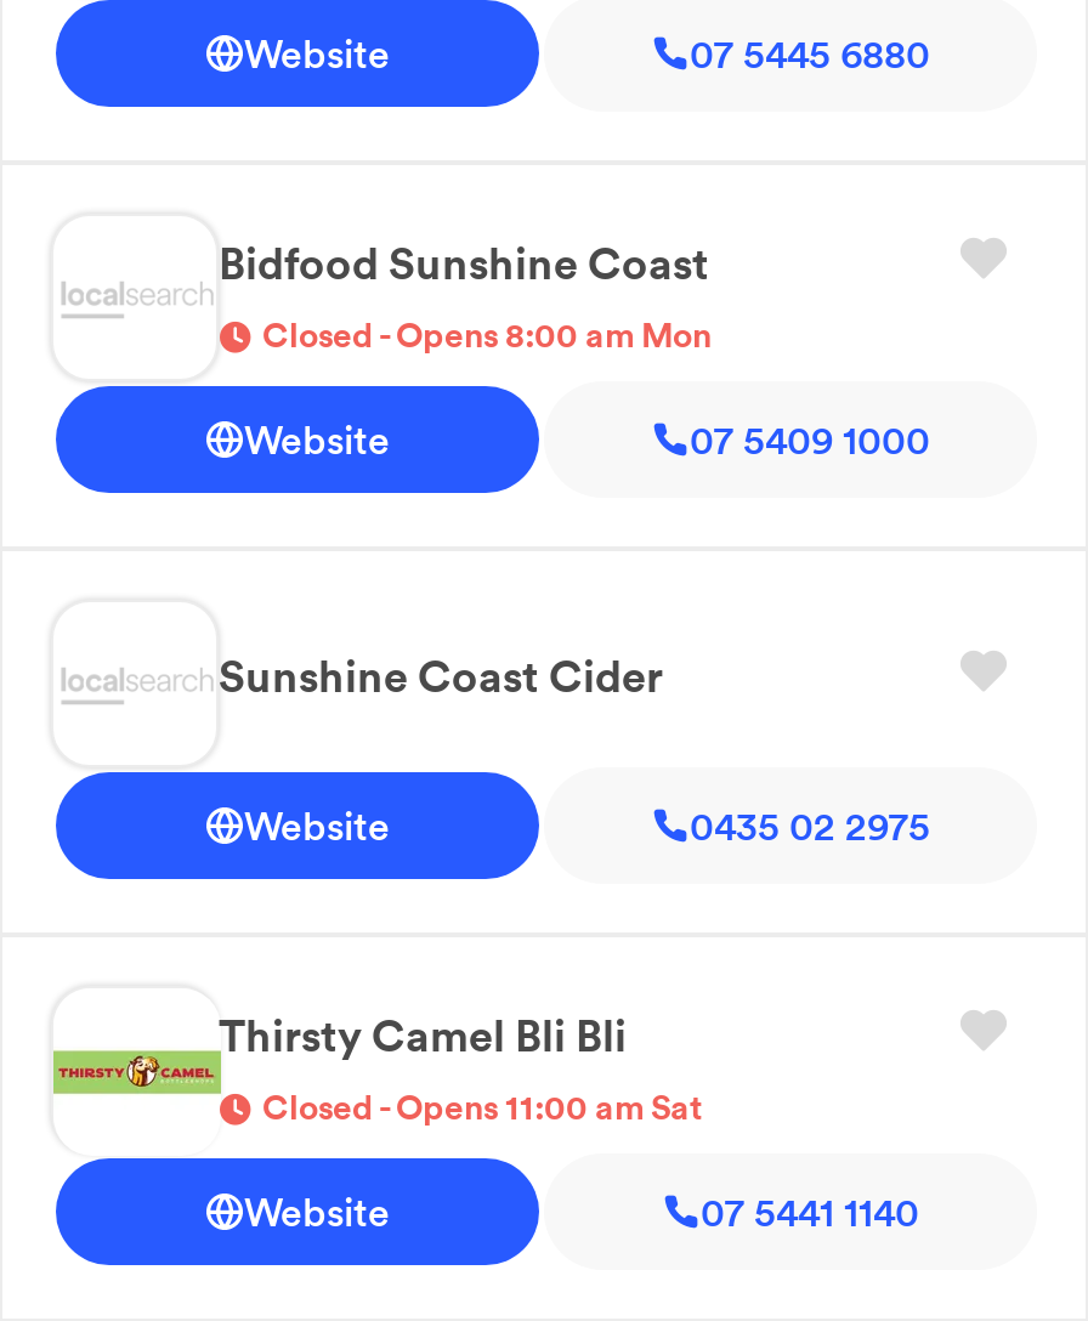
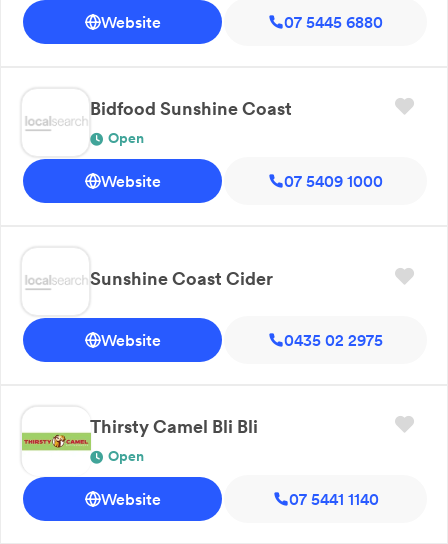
- Closed - Opens 8:00 am Mon
+ Open

- Closed - Opens 11:00 am Sat
+ Open
